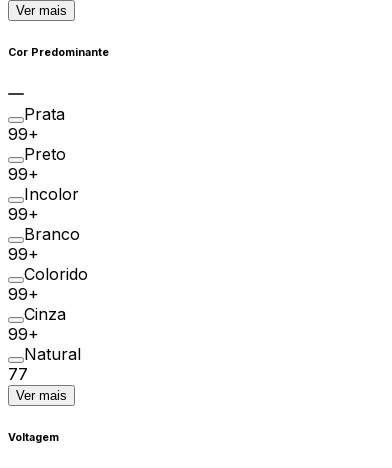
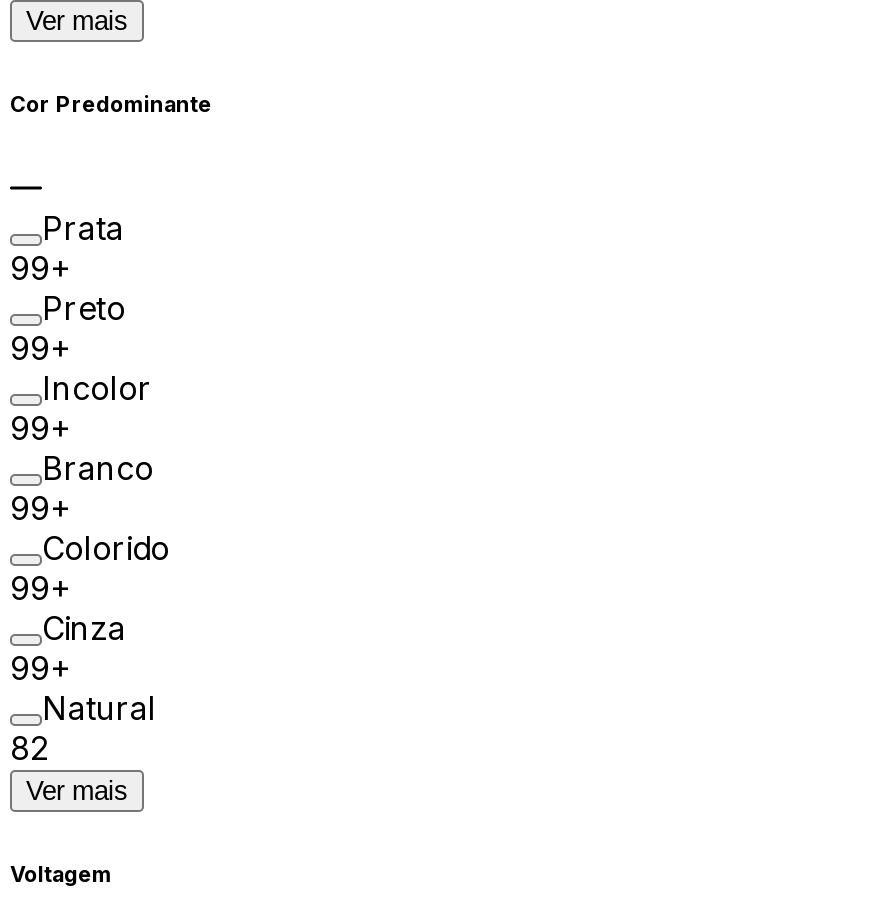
- 77
+ 82
